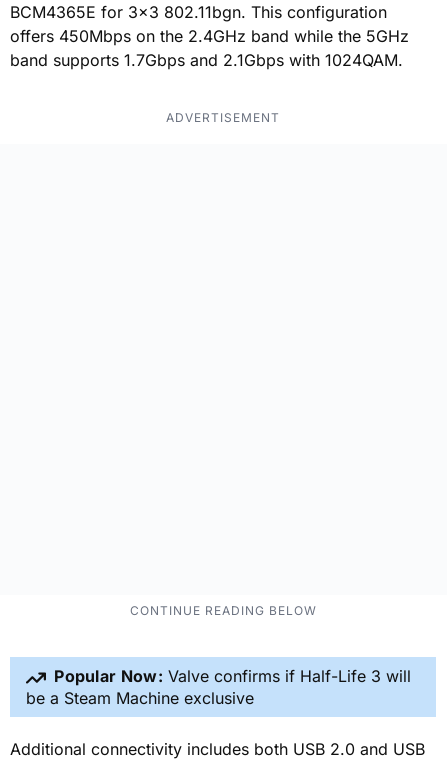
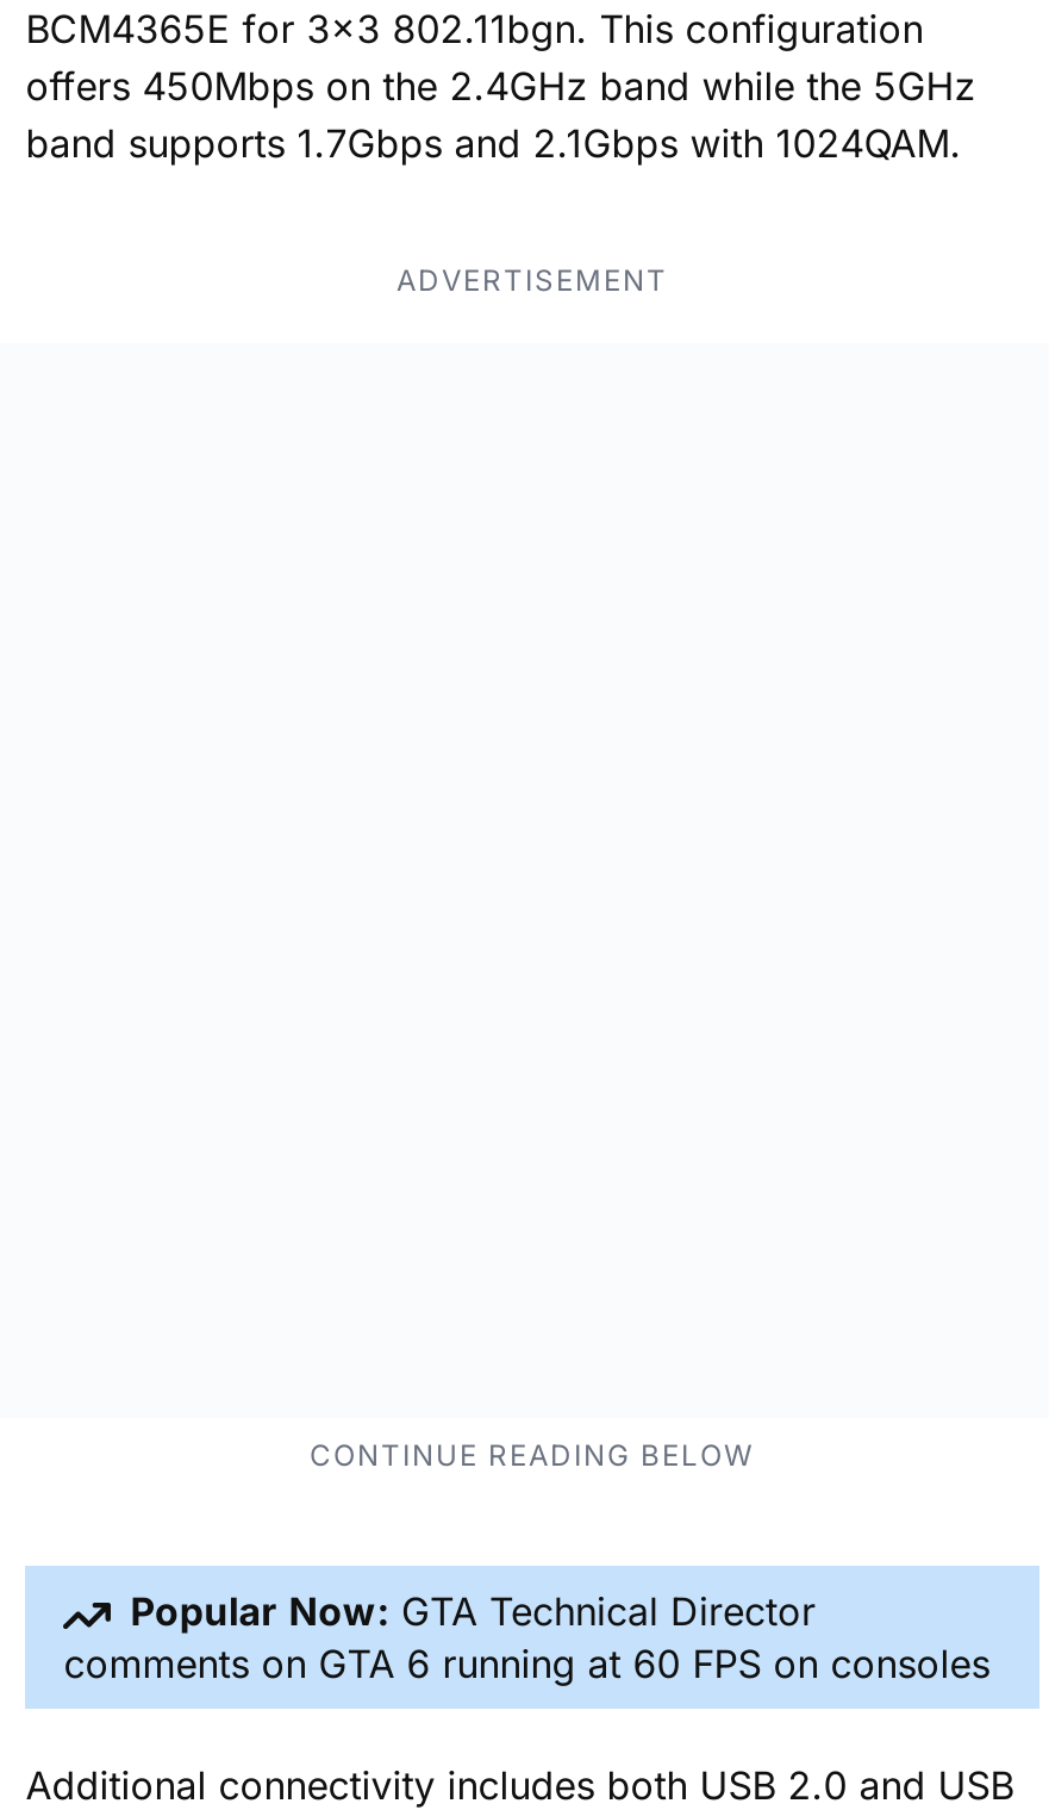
- Popular Now: Valve confirms if Half-Life 3 will
- be a Steam Machine exclusive
+ Popular Now: GTA Technical Director
+ comments on GTA 6 running at 60 FPS on consoles
